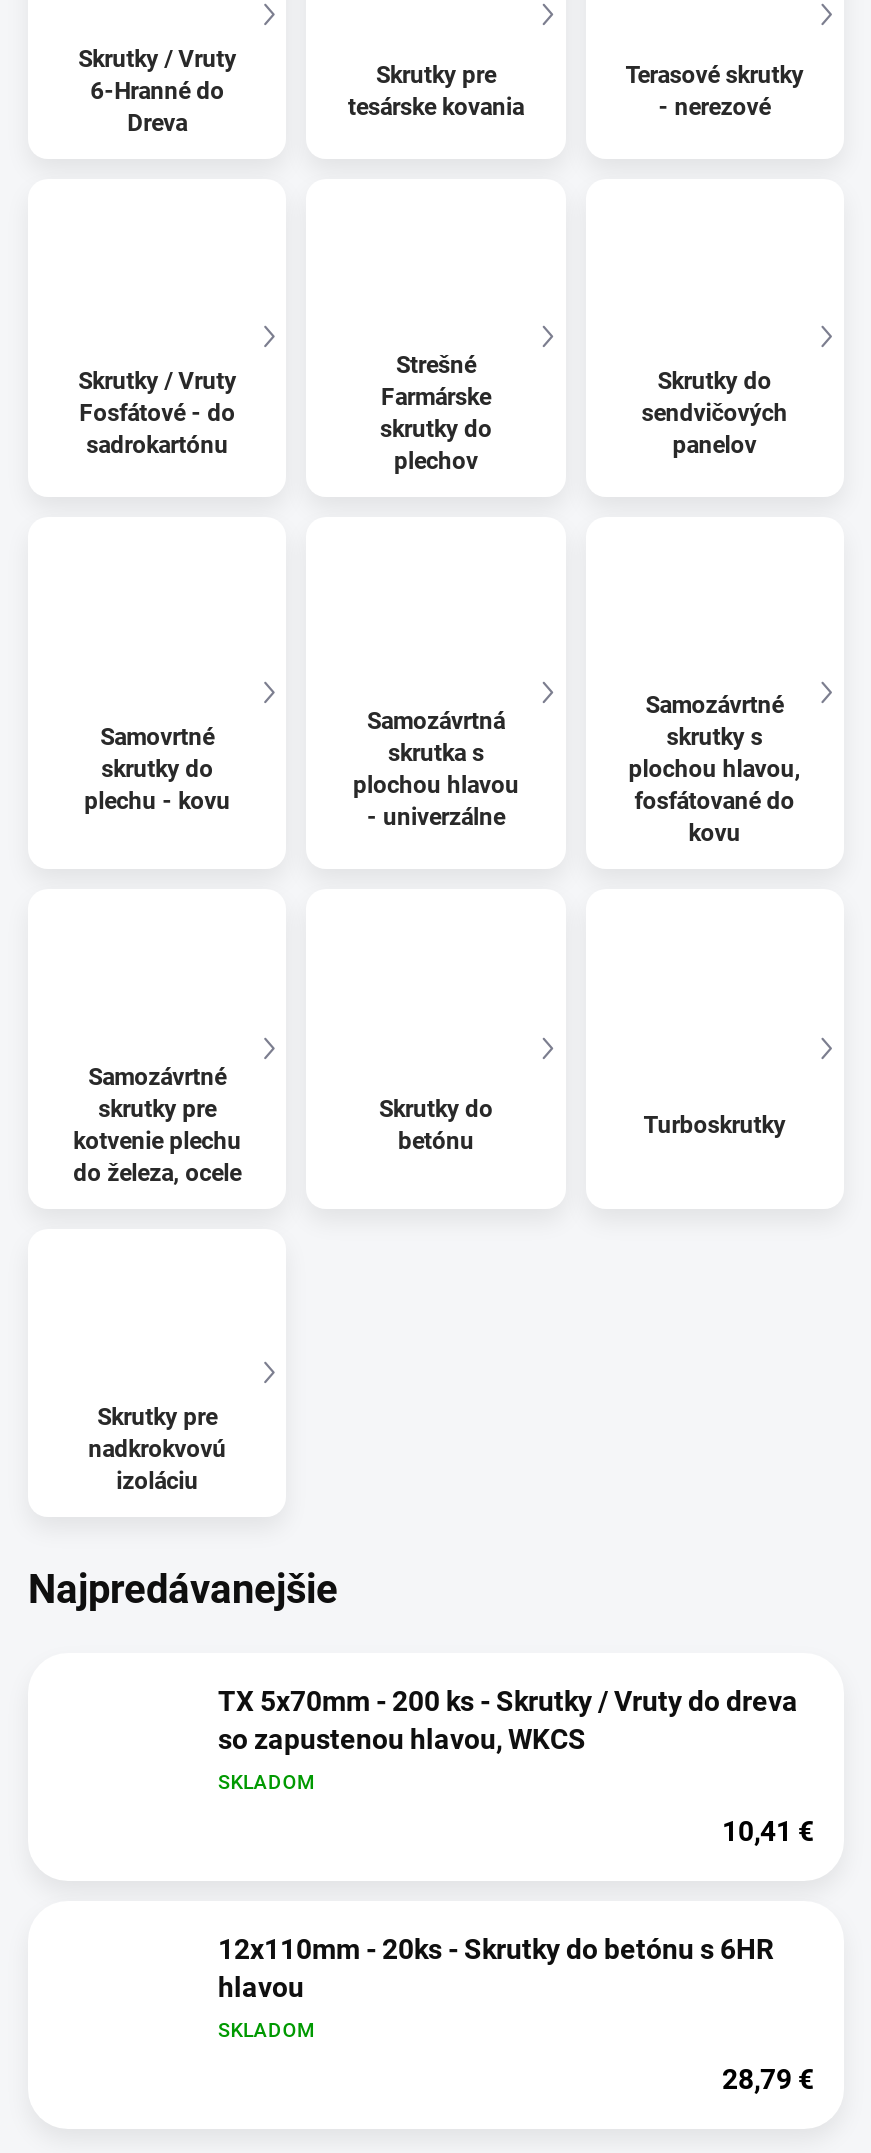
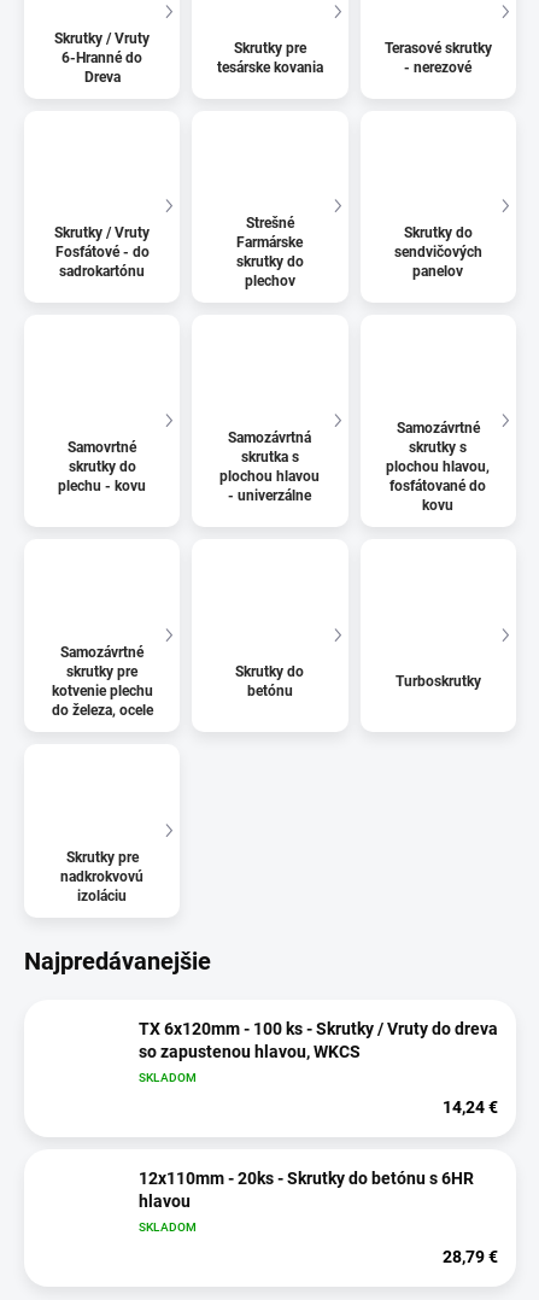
- TX 5x70mm - 200 ks - Skrutky / Vruty do dreva
+ TX 6x120mm - 100 ks - Skrutky / Vruty do dreva

- 10,41 €
+ 14,24 €
